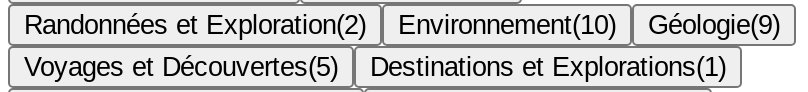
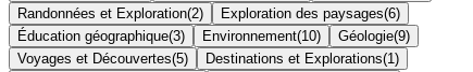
+ Exploration des paysages(6)
+ Éducation géographique(3)
